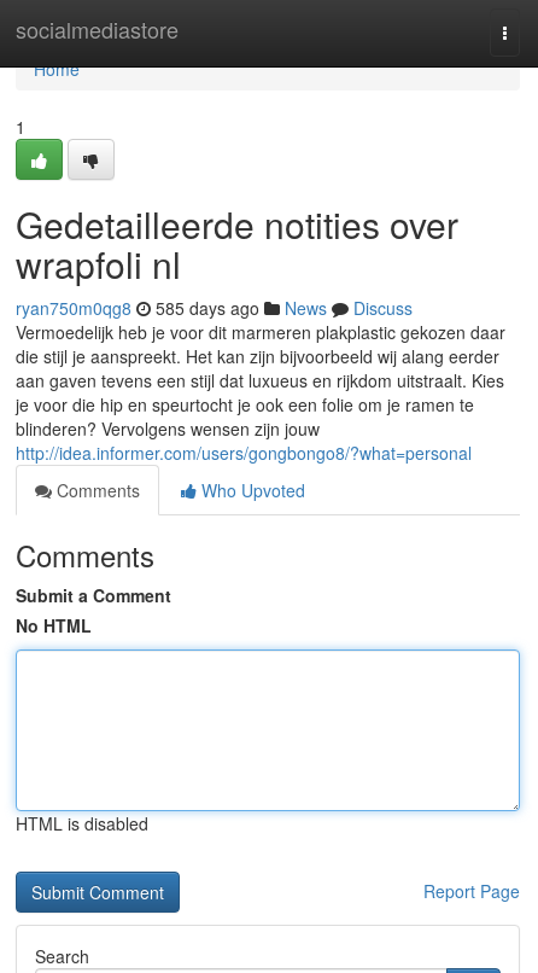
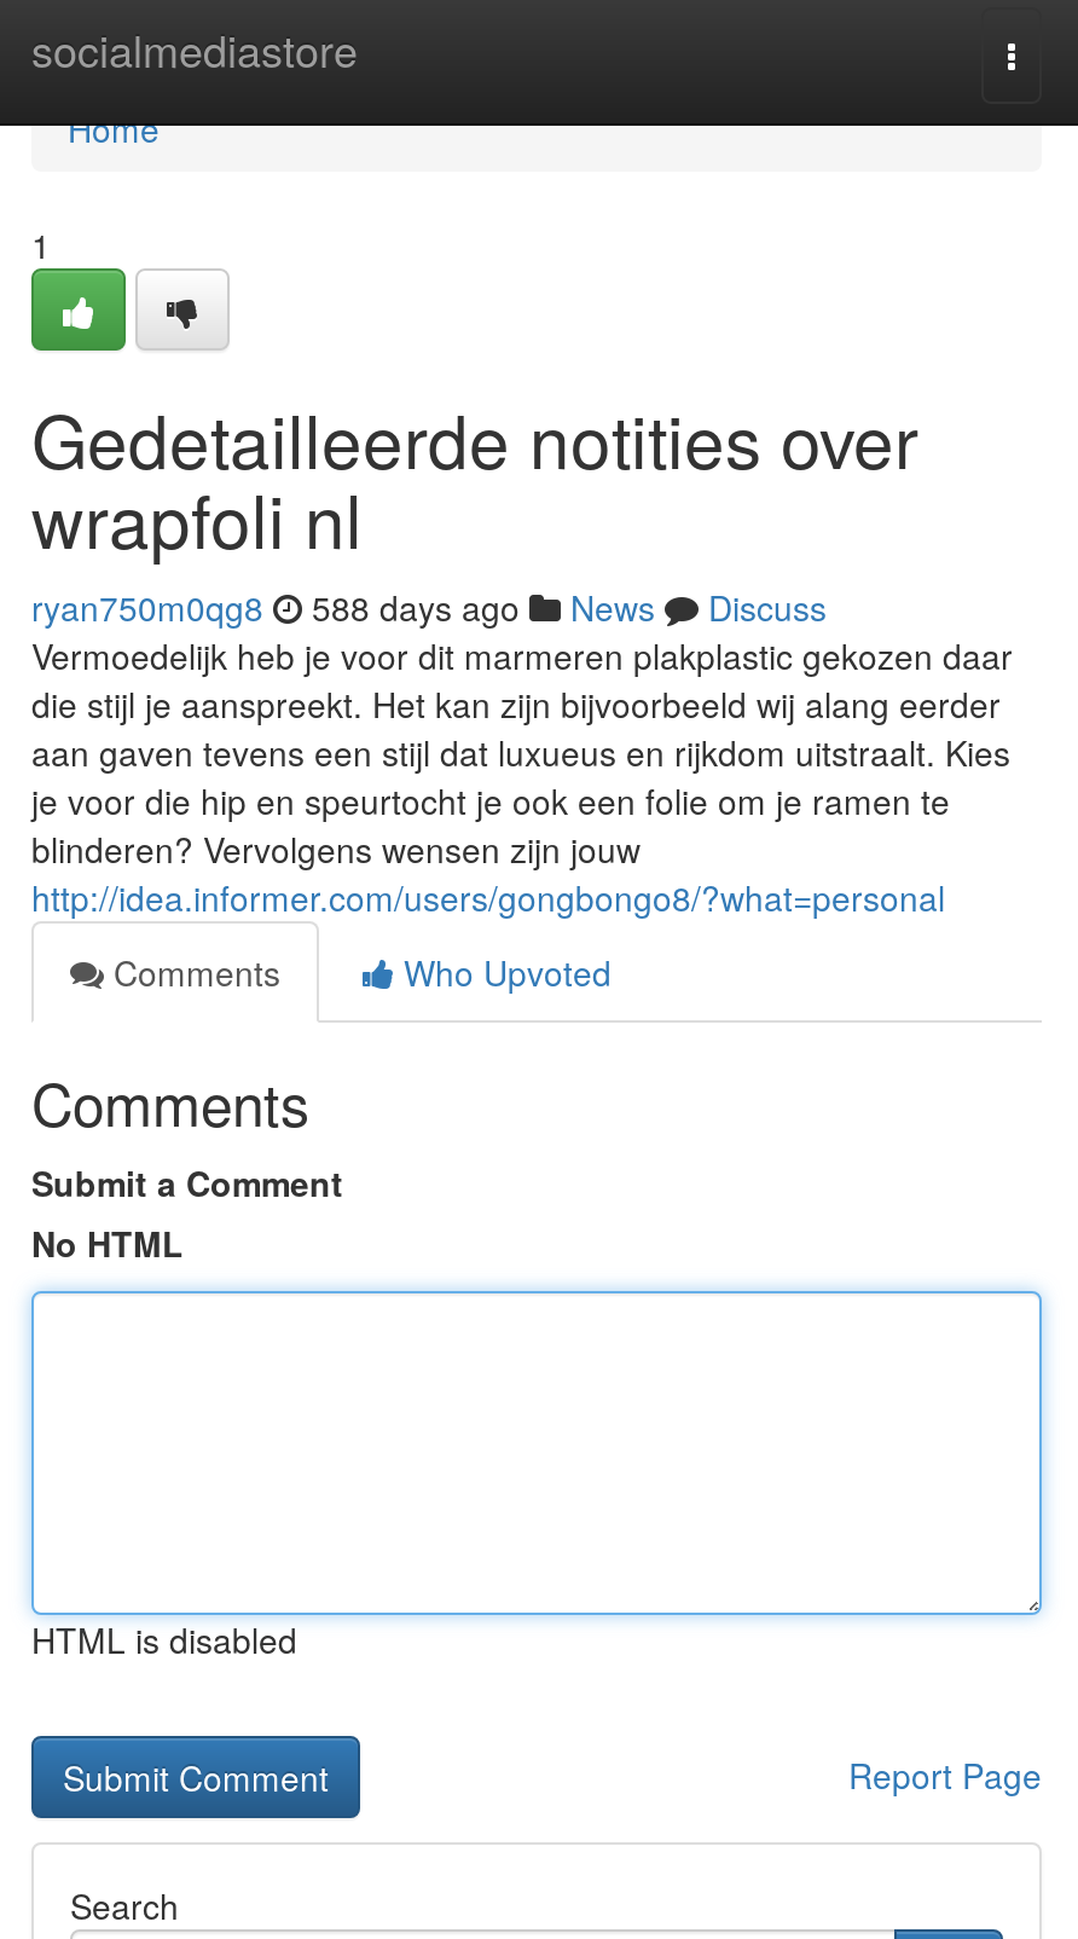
- ryan750m0qg8 585 days ago News Discuss
+ ryan750m0qg8 588 days ago News Discuss
